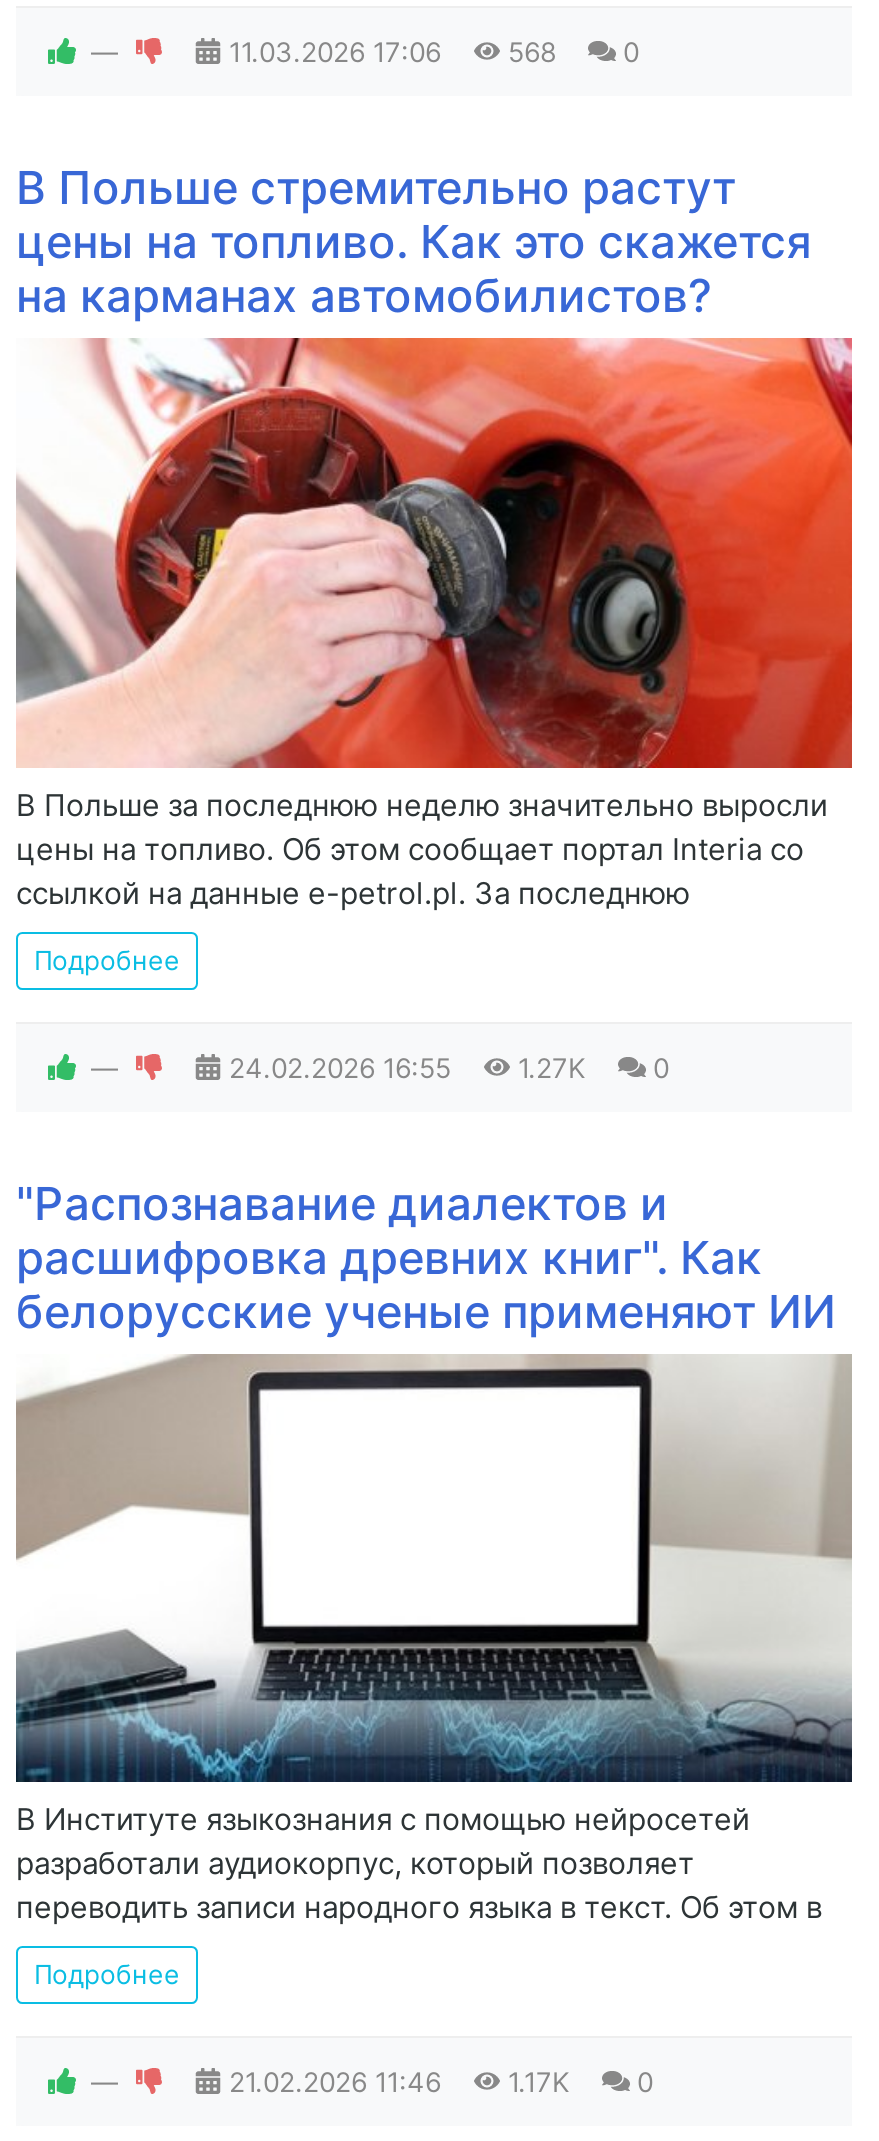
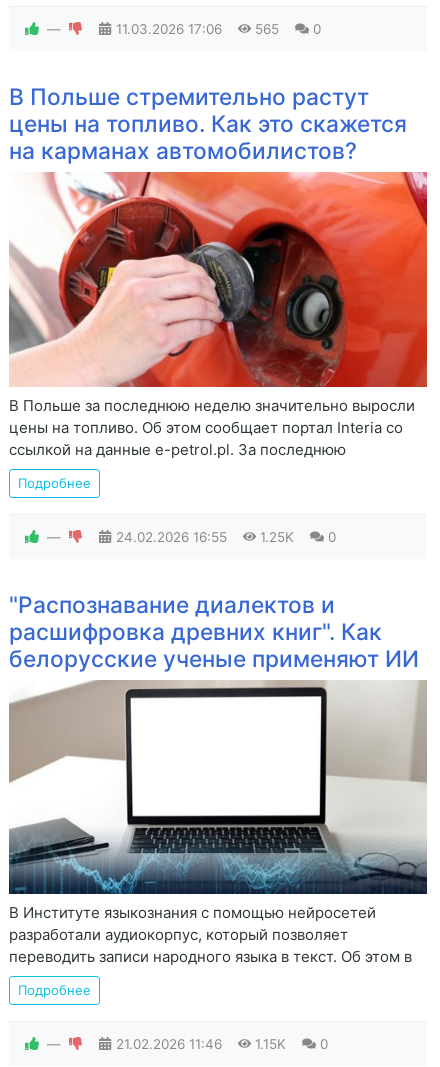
- 11.03.2026 17:06 568
+ 11.03.2026 17:06 565

- 24.02.2026 16:55 1.27K
+ 24.02.2026 16:55 1.25K

- 21.02.2026 11:46 1.17K
+ 21.02.2026 11:46 1.15K
